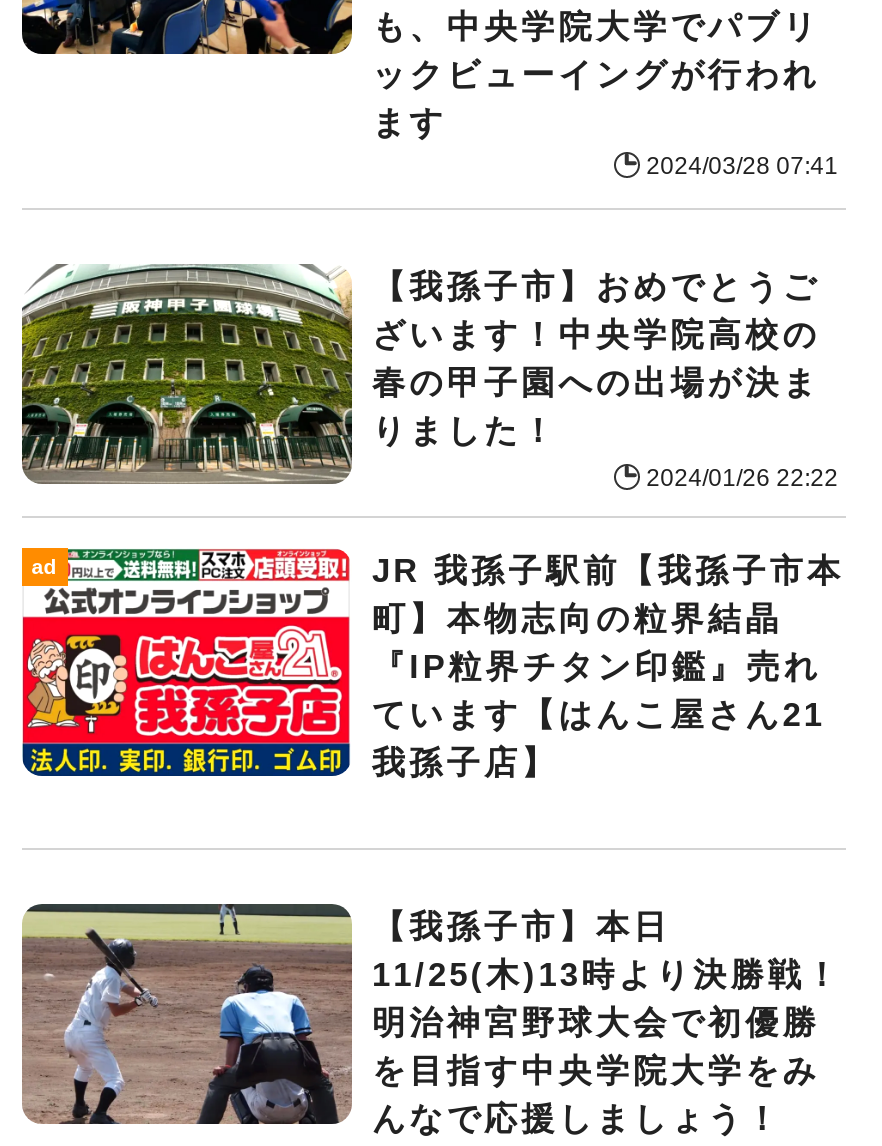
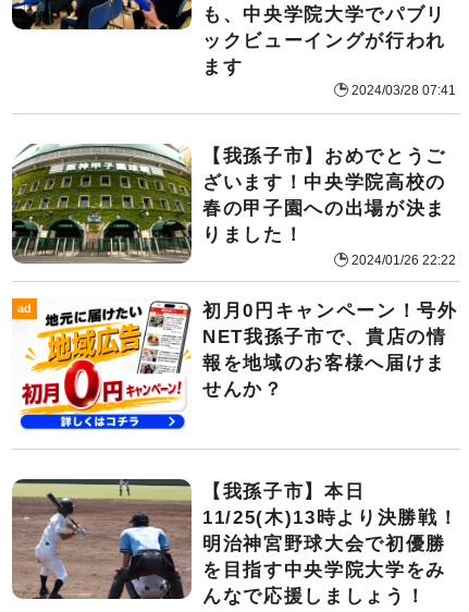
- [image]
- JR 我孫子駅前【我孫子市本
- 町】本物志向の粒界結晶
- 『IP粒界チタン印鑑』売れ
- ています【はんこ屋さん21
- 我孫子店】
+ [image]
+ 初月0円キャンペーン！号外
+ NET我孫子市で、貴店の情
+ 報を地域のお客様へ届けま
+ せんか？
